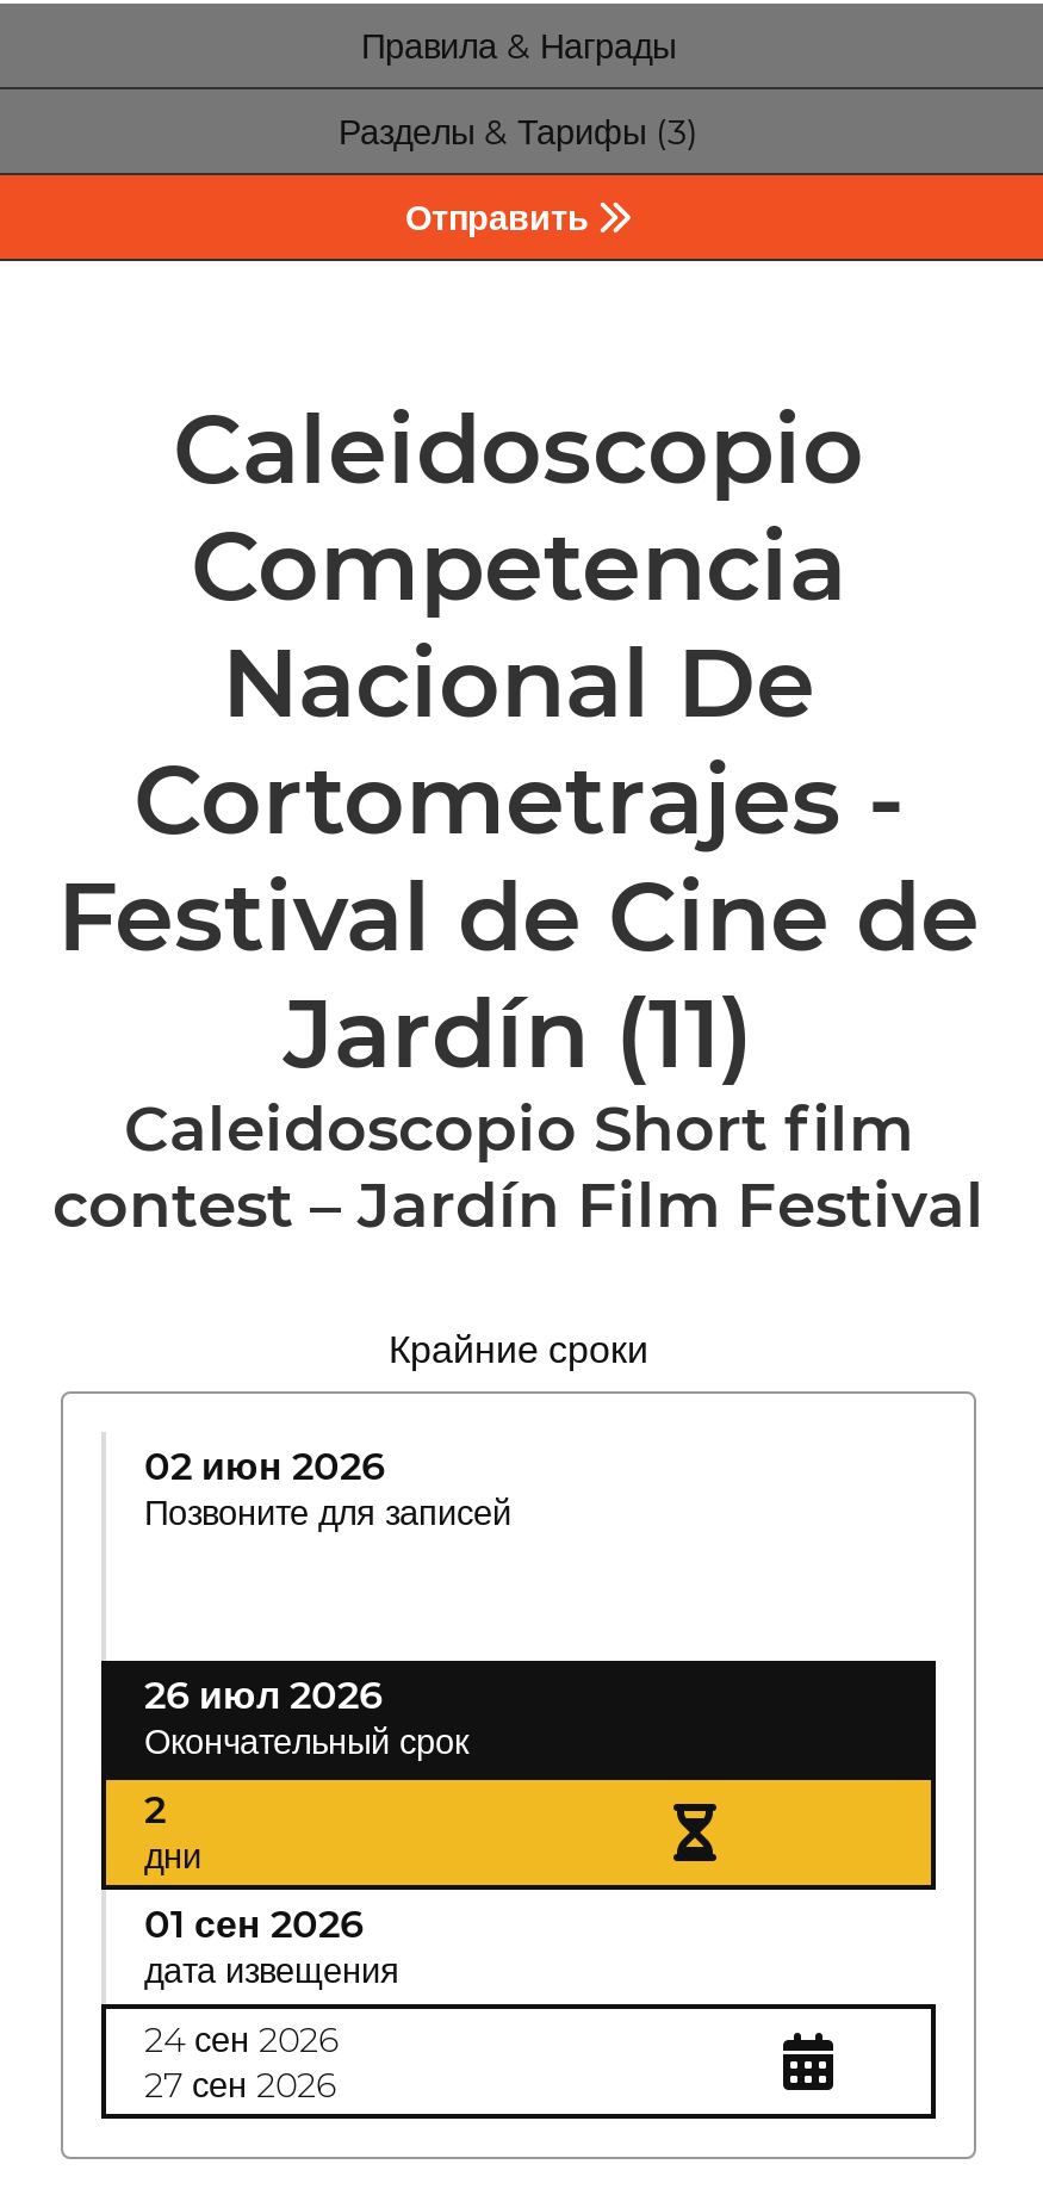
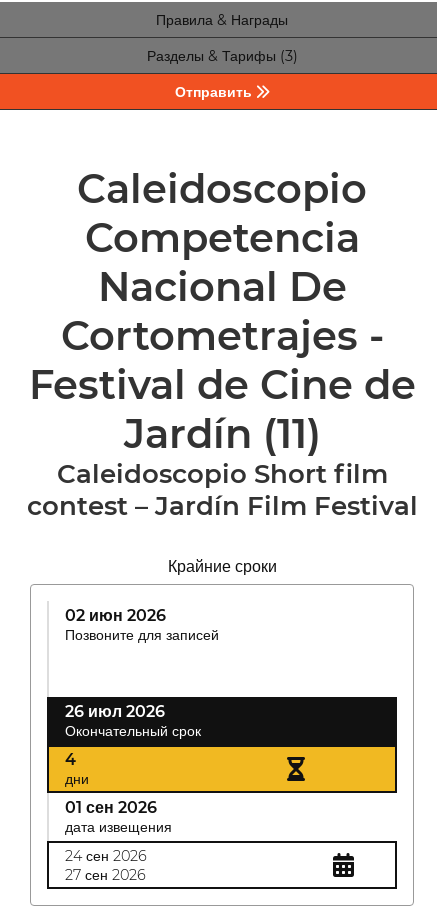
- 2
+ 4
